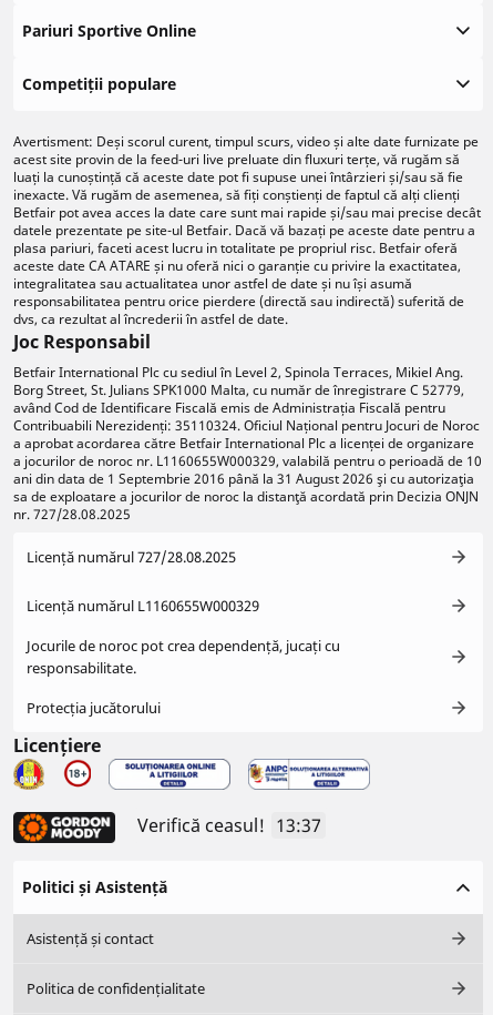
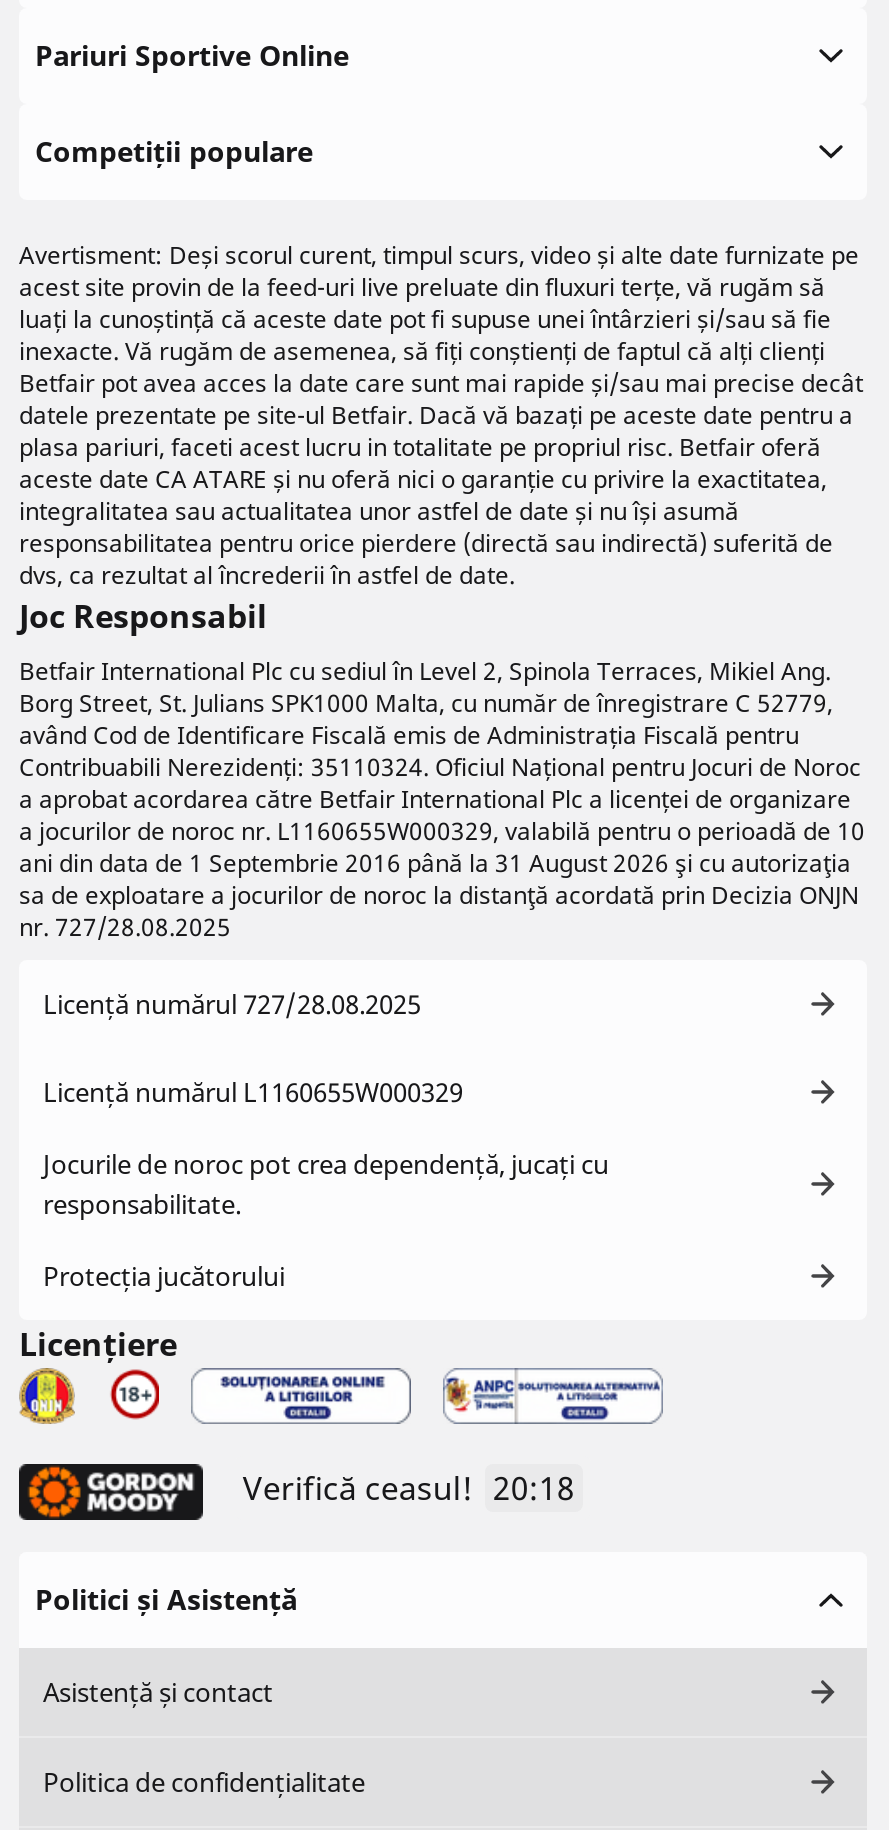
- Verifică ceasul! 13:37
+ Verifică ceasul! 20:18
